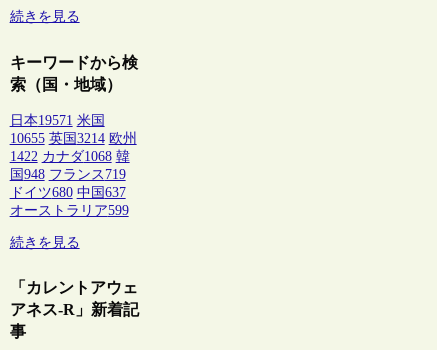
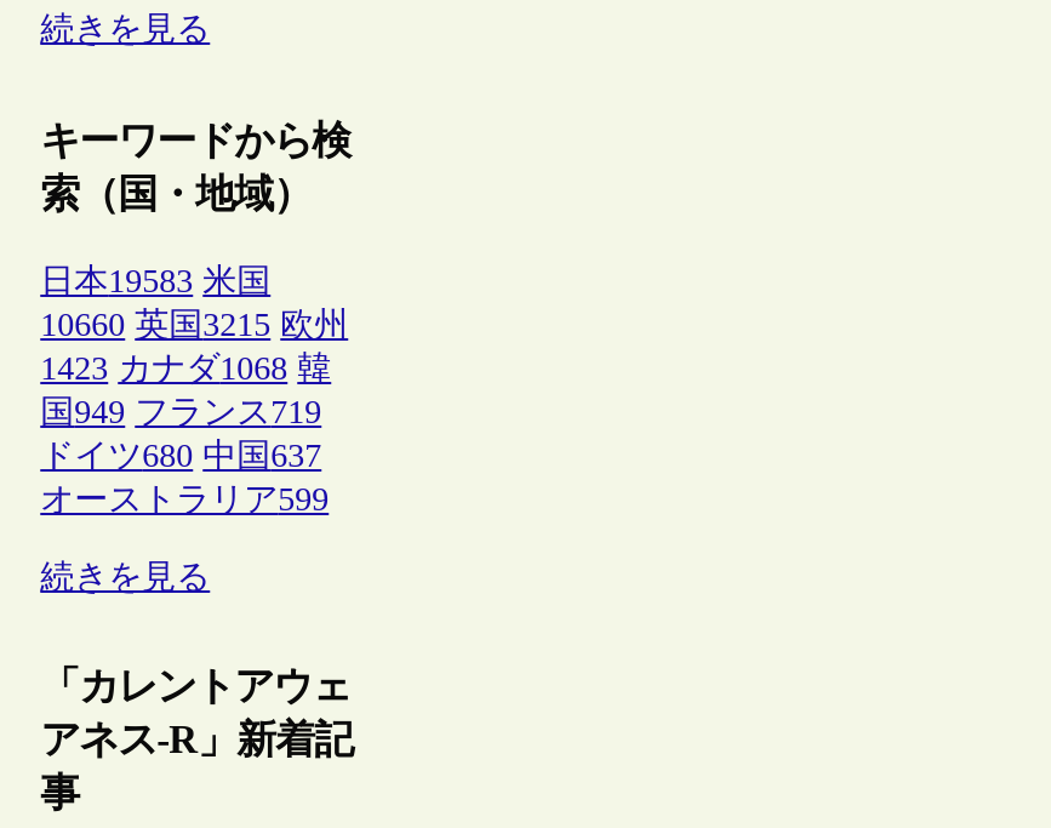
- 日本19571 米国
+ 日本19583 米国

- 10655 英国3214 欧州
+ 10660 英国3215 欧州

- 1422 カナダ1068 韓
+ 1423 カナダ1068 韓

- 国948 フランス719
+ 国949 フランス719
